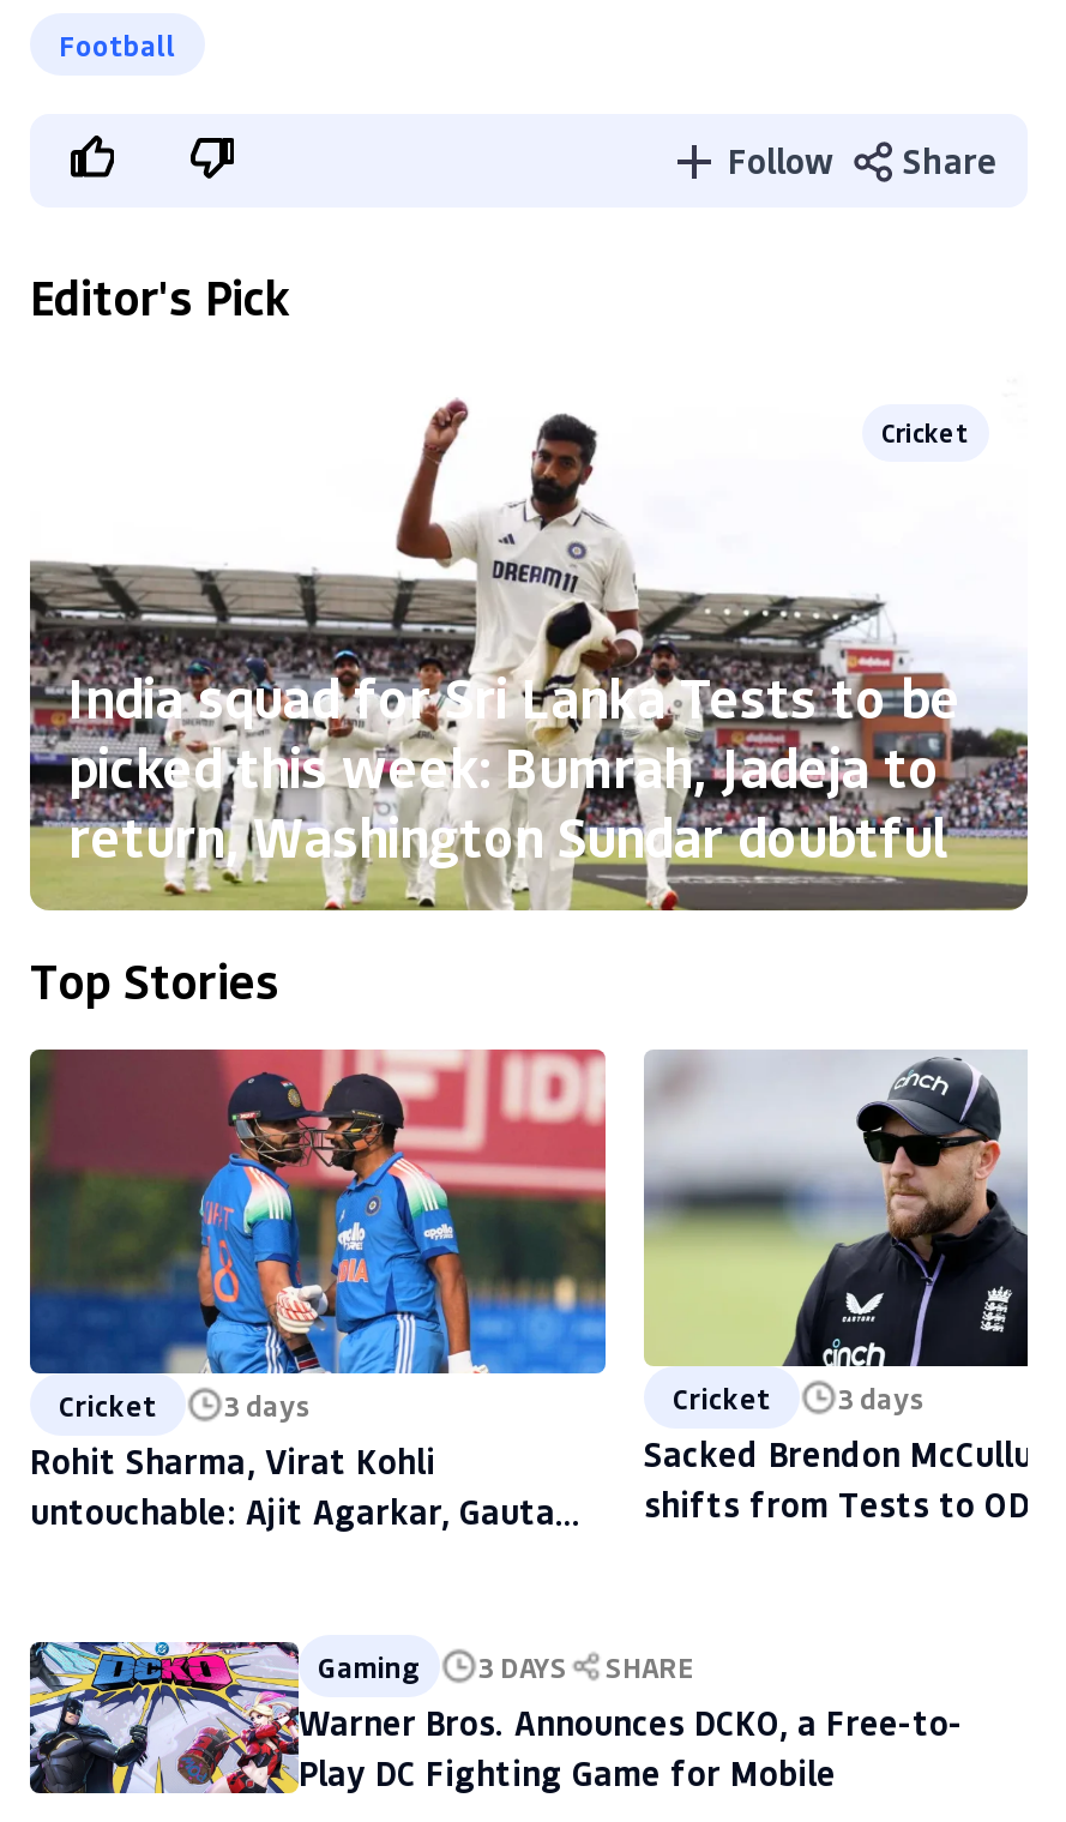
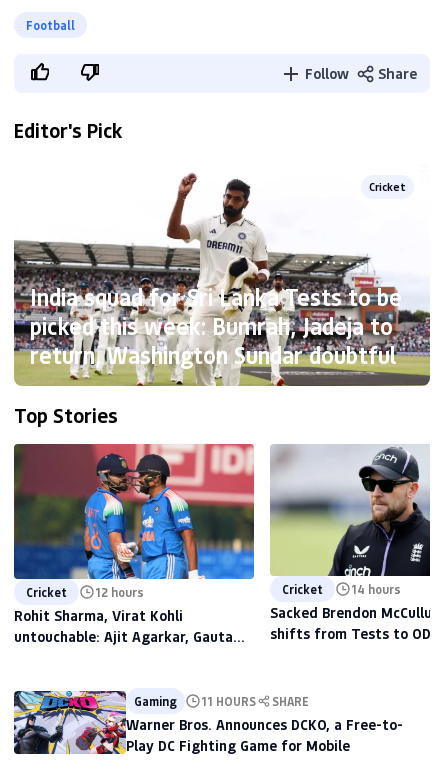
- Cricket 3 days
+ Cricket 12 hours

- Cricket 3 days
+ Cricket 14 hours

- Gaming 3 DAYS SHARE
+ Gaming 11 HOURS SHARE
